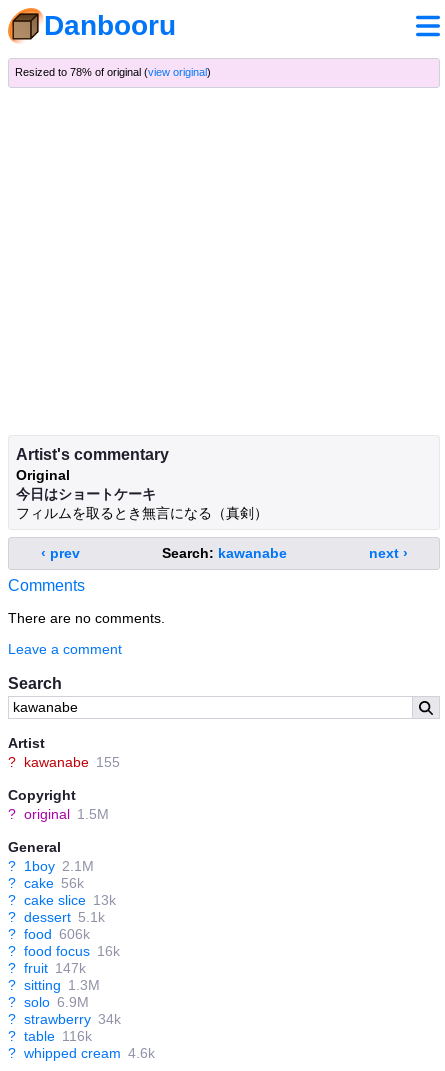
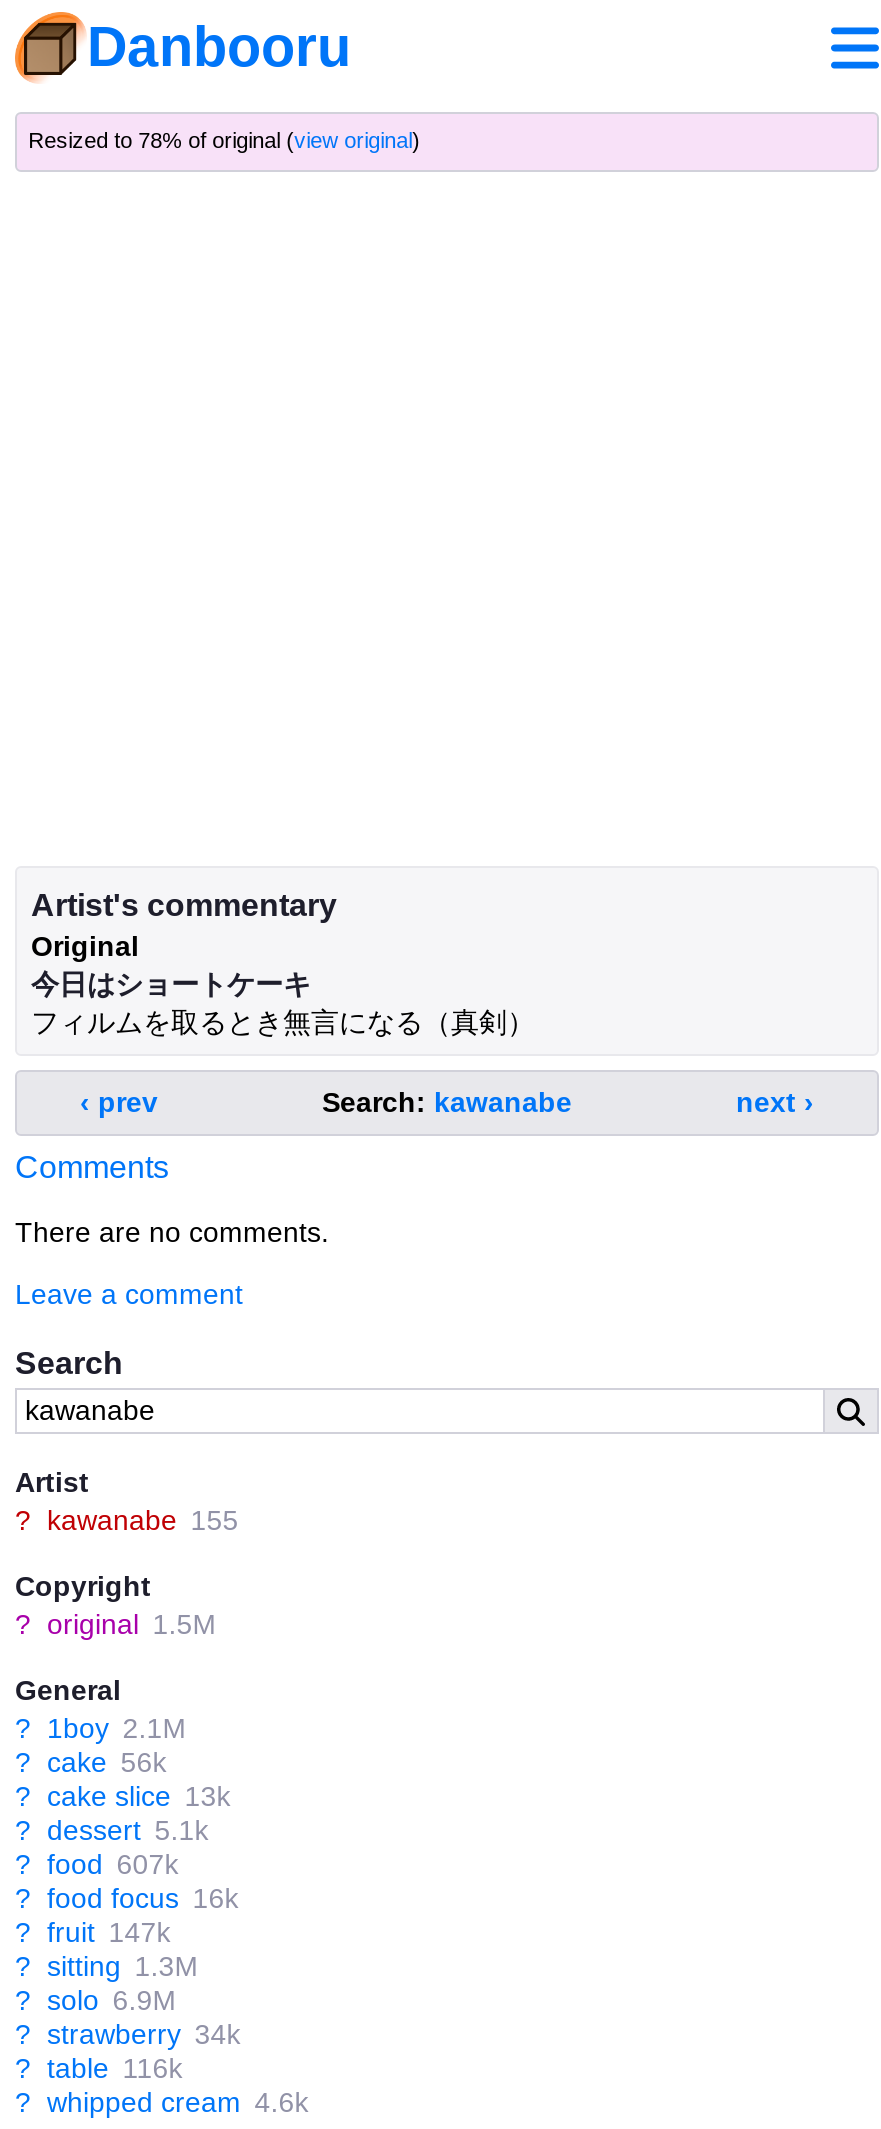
- ? food 606k
+ ? food 607k
